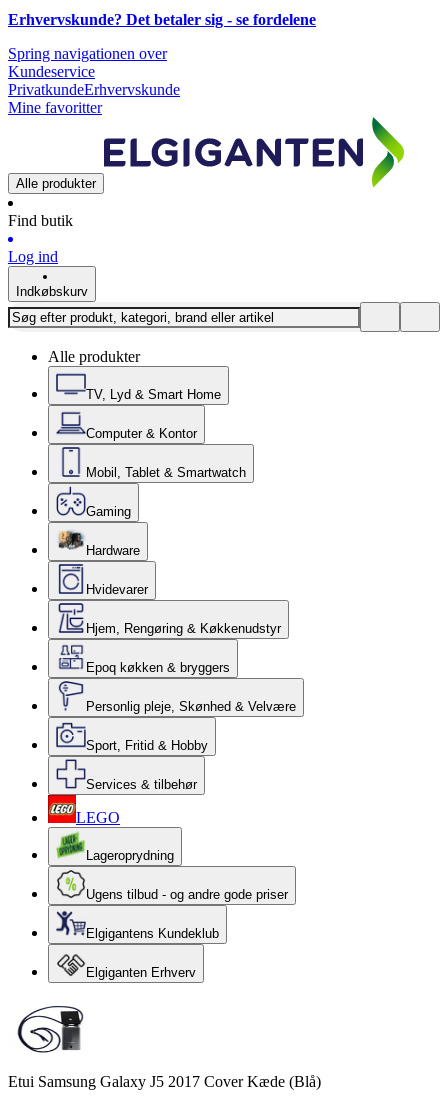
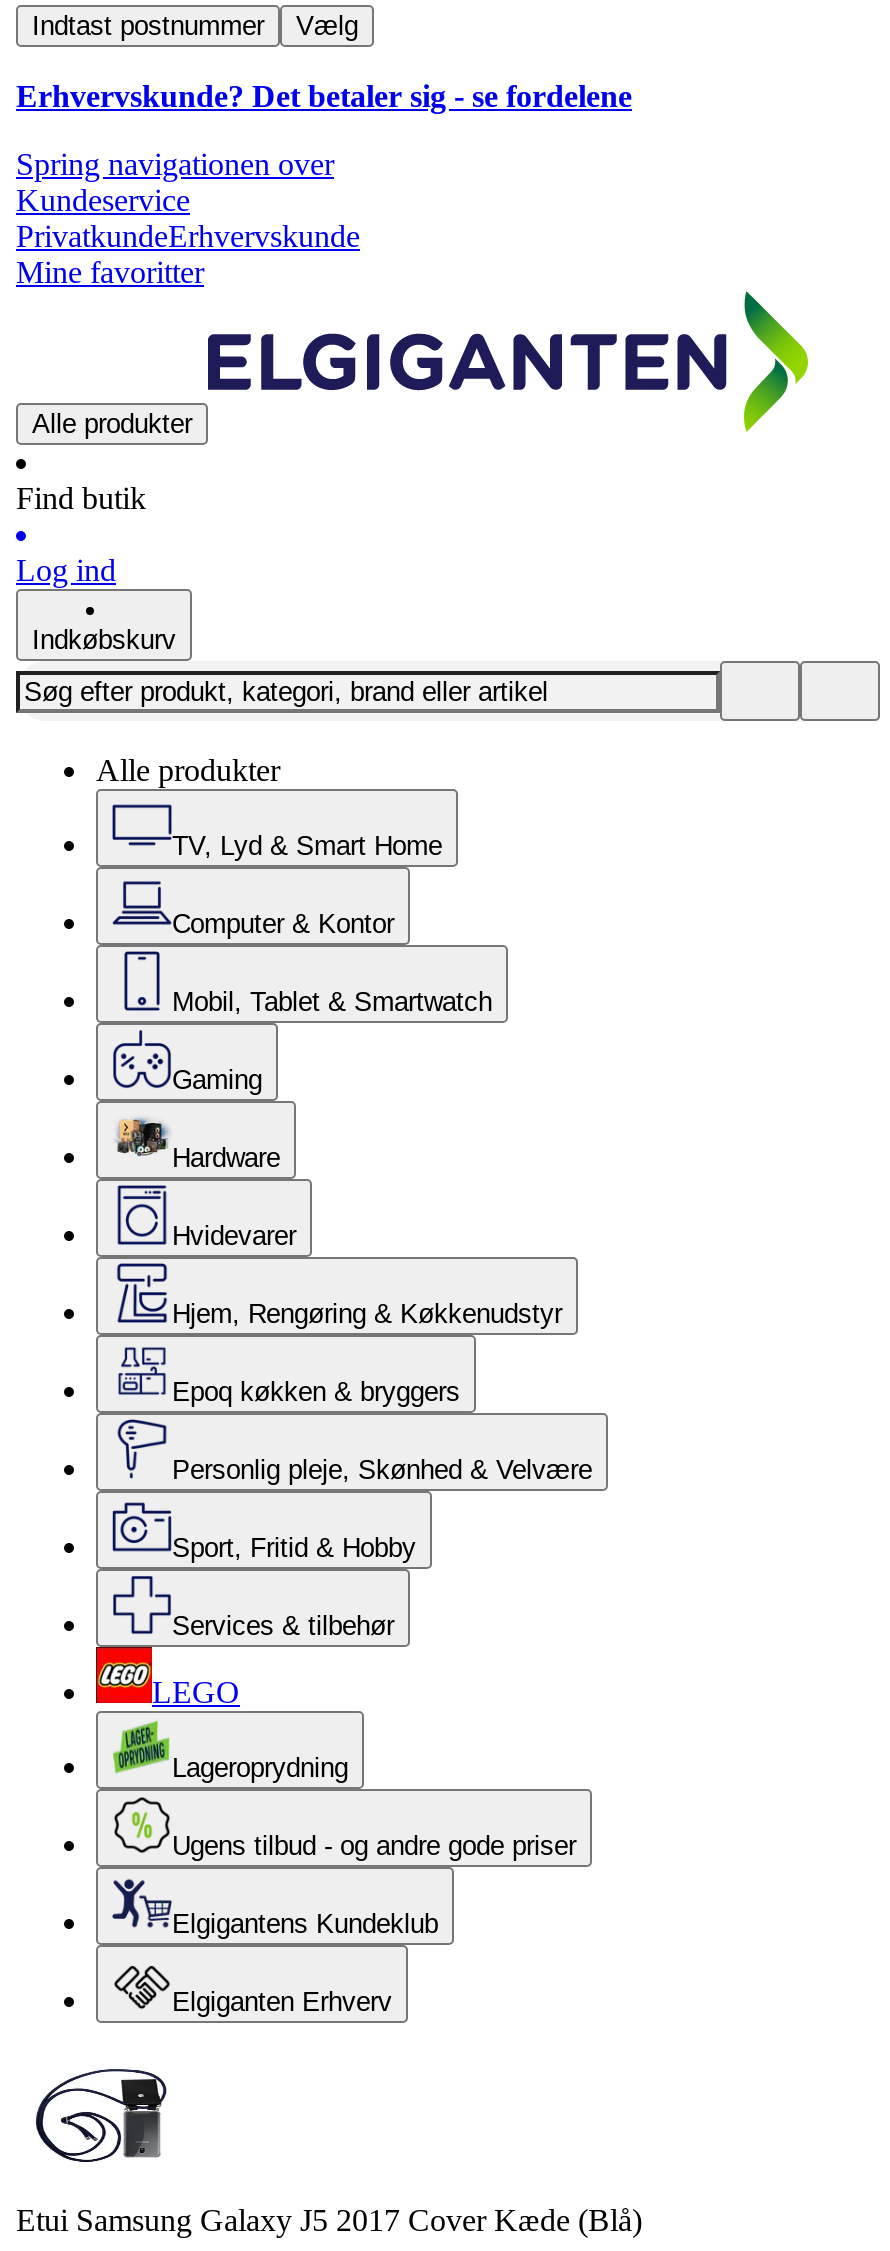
+ Indtast postnummer
+ Vælg
